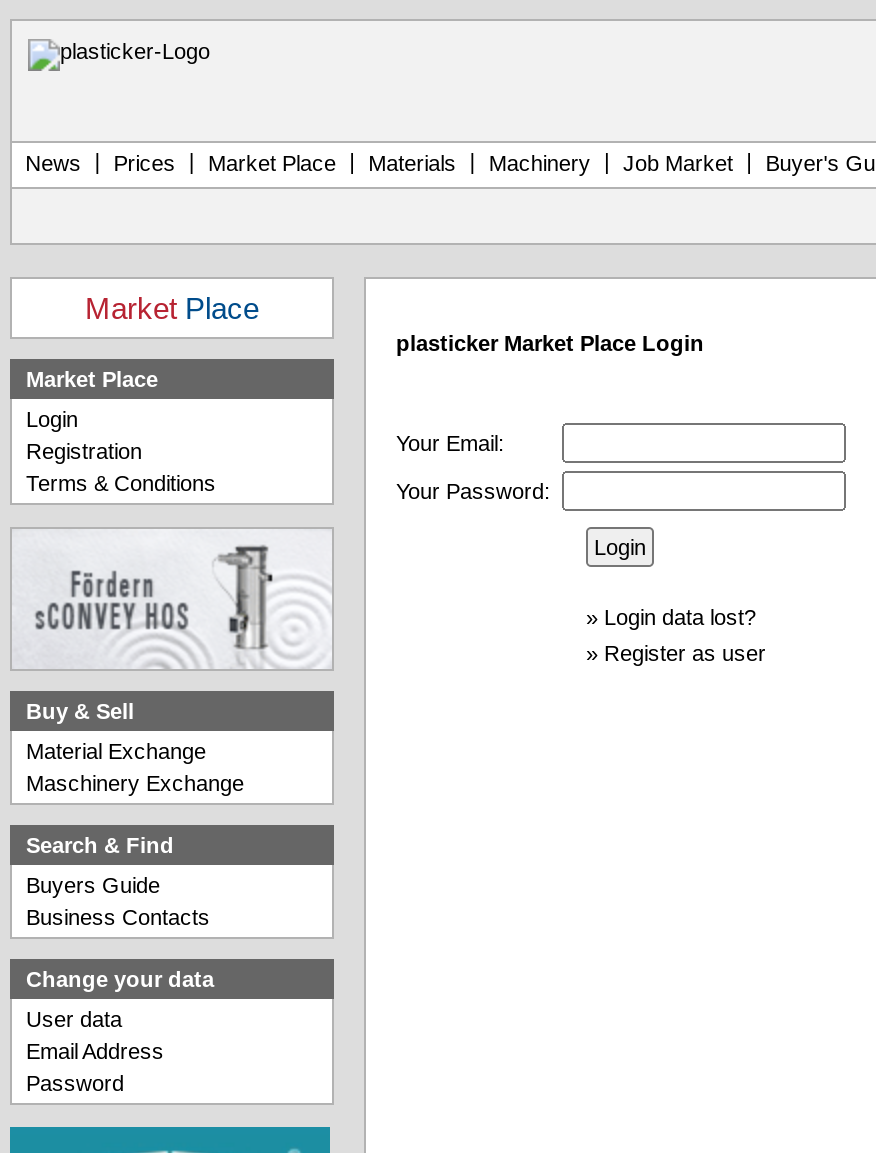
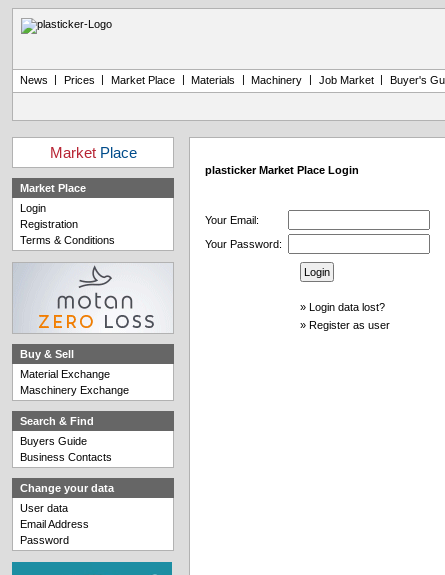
- [image]
+ [image]
